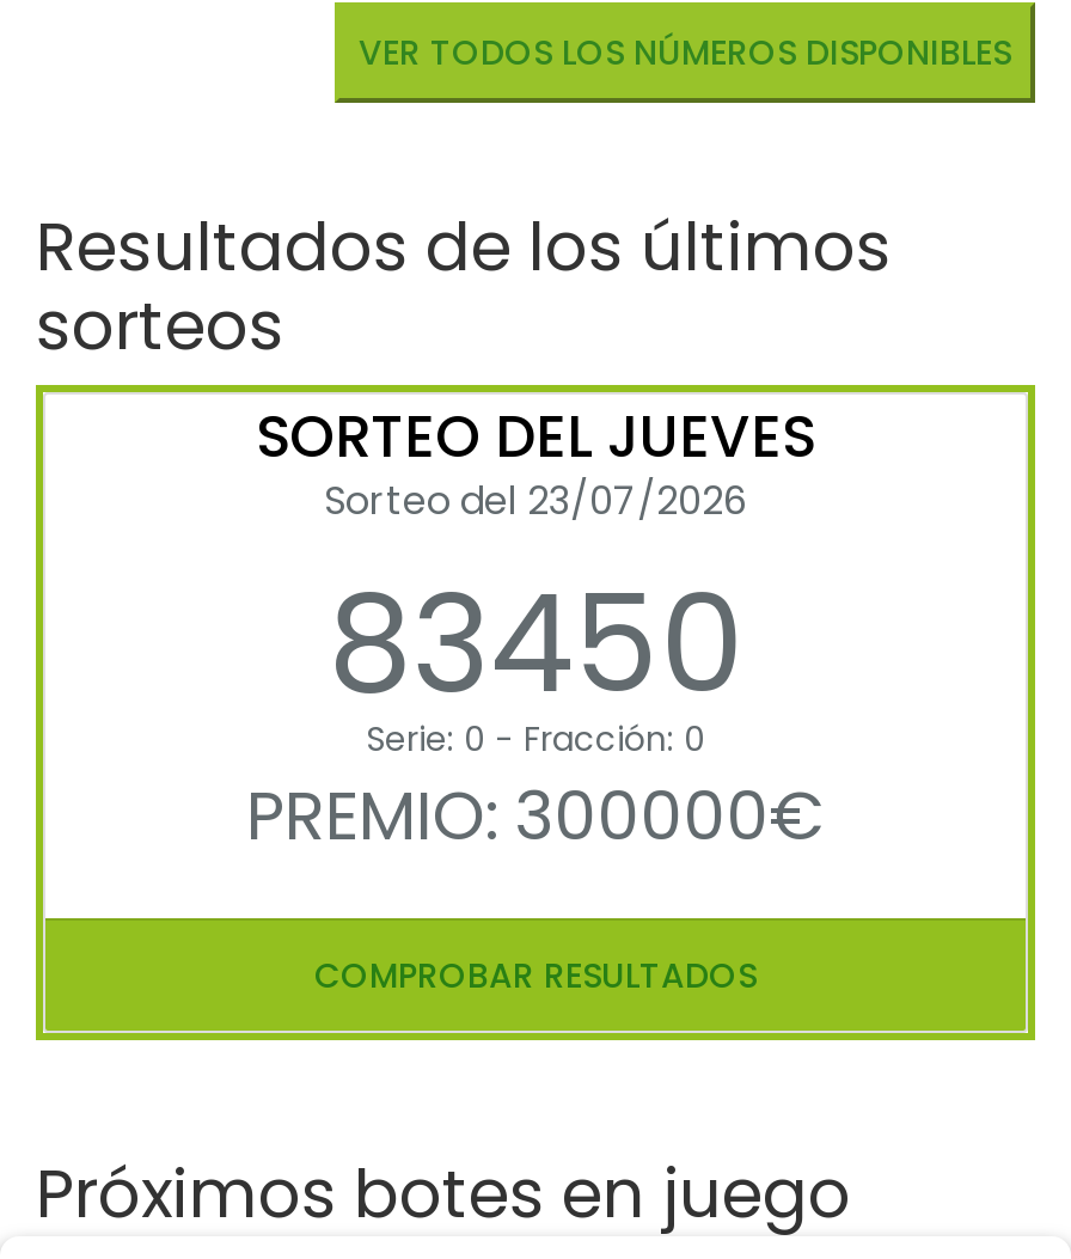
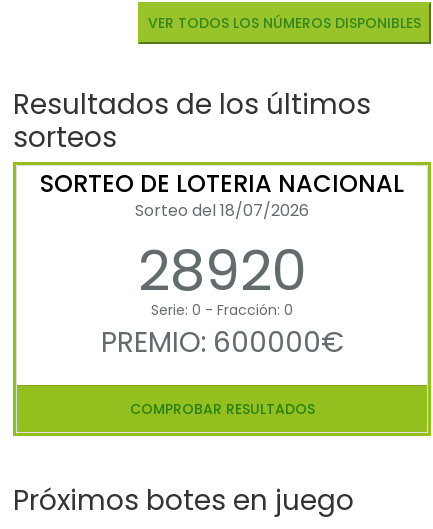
- SORTEO DEL JUEVES
- Sorteo del 23/07/2026
- 83450
+ SORTEO DE LOTERIA NACIONAL
+ Sorteo del 18/07/2026
+ 28920

- PREMIO: 300000€
+ PREMIO: 600000€
